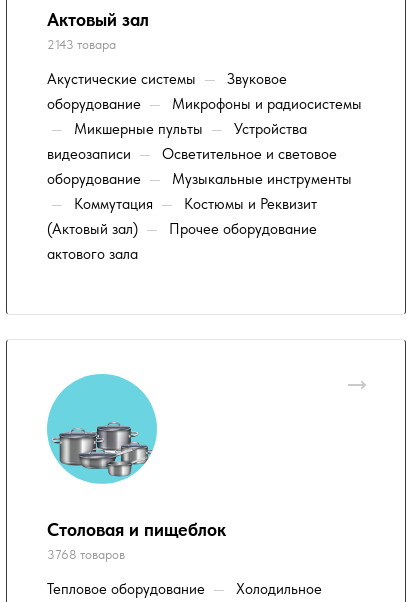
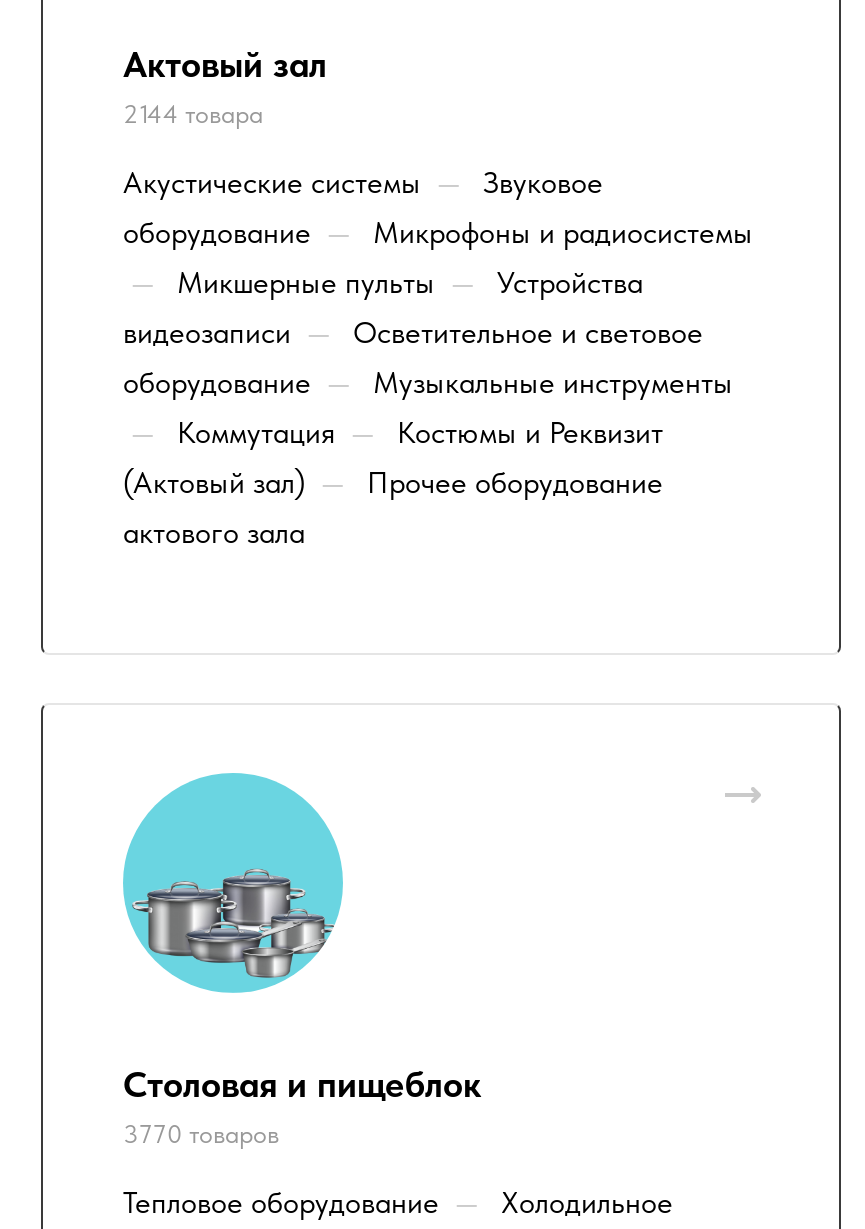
- 2143 товара
+ 2144 товара

- 3768 товаров
+ 3770 товаров
